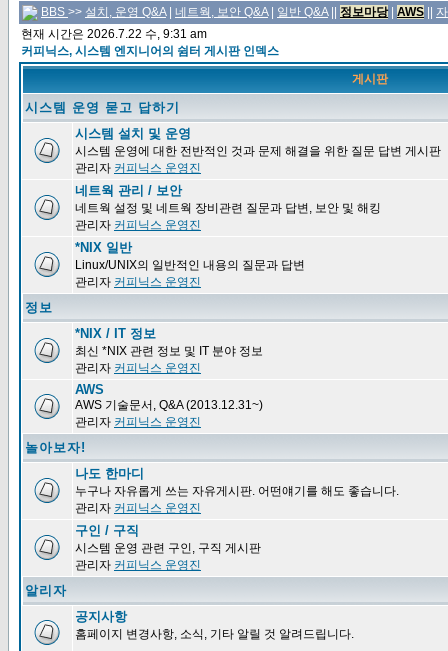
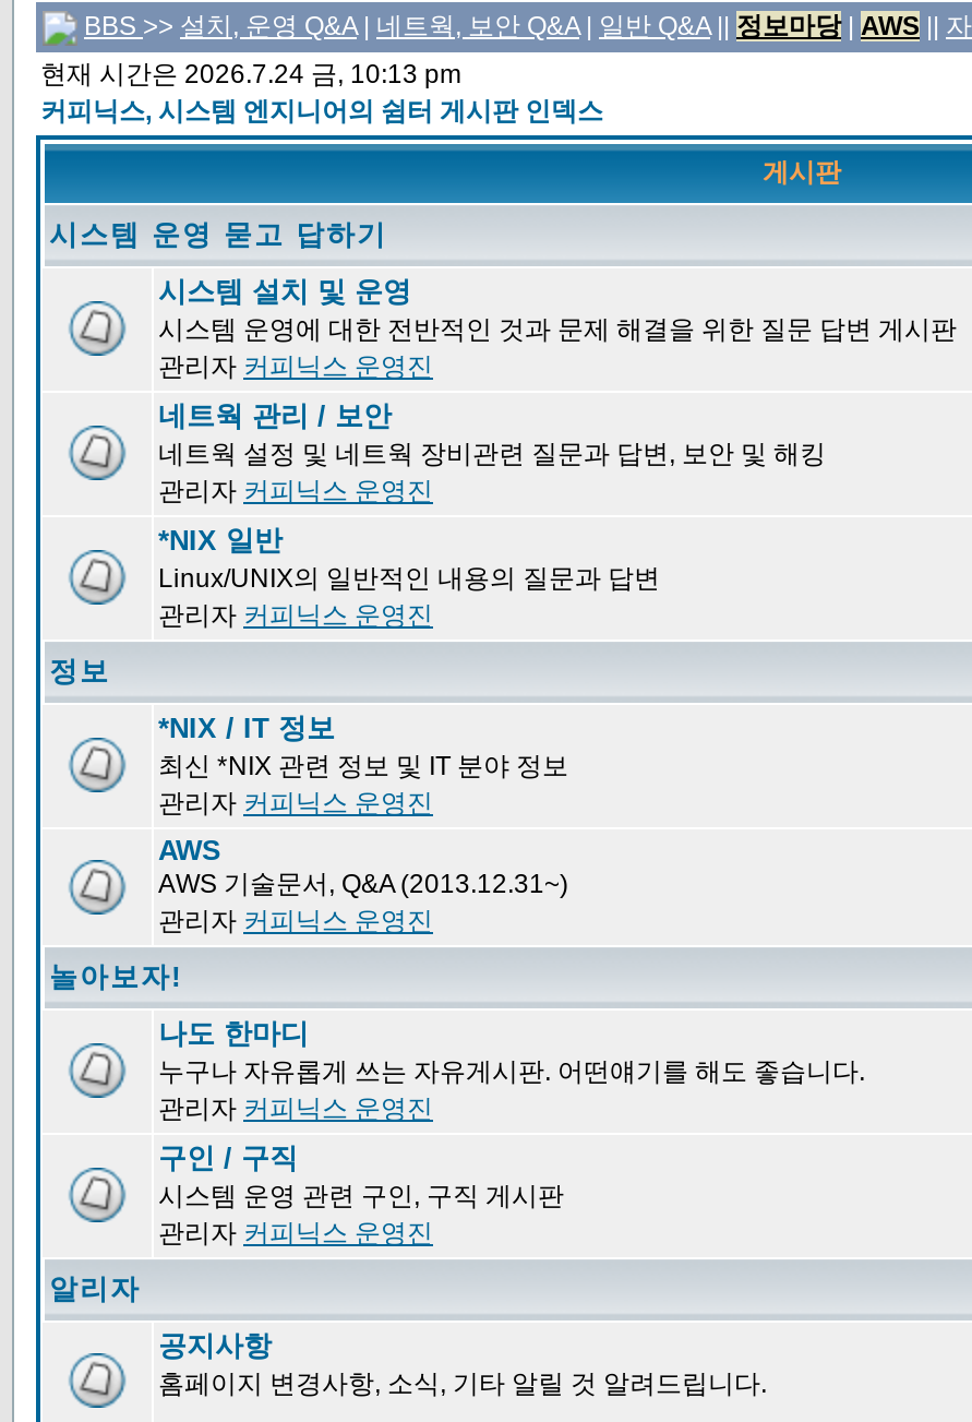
- 현재 시간은 2026.7.22 수, 9:31 am
+ 현재 시간은 2026.7.24 금, 10:13 pm
